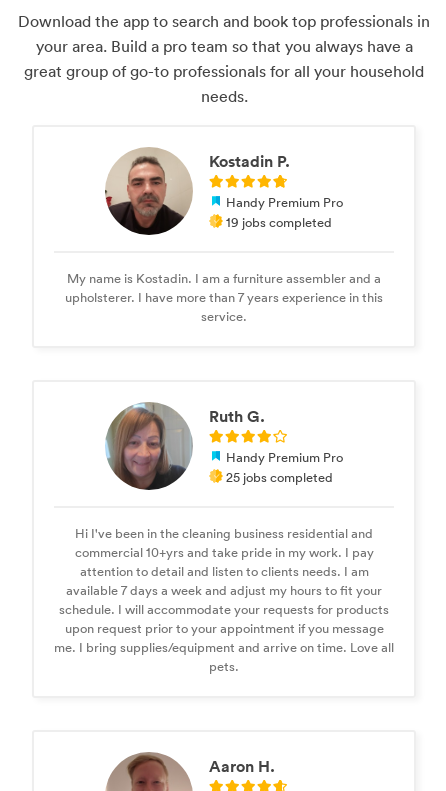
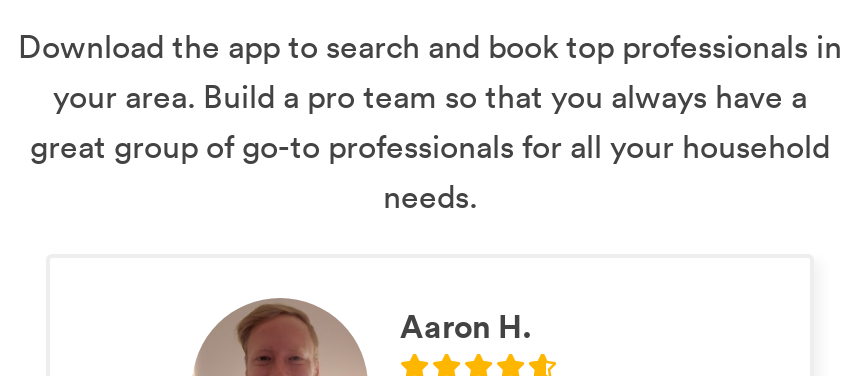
- [image]
- Kostadin P.
- Handy Premium Pro
- 19 jobs completed
- My name is Kostadin. I am a furniture assembler and a
- upholsterer. I have more than 7 years experience in this
- service.

- [image]
- Ruth G.
- Handy Premium Pro
- 25 jobs completed
- Hi I've been in the cleaning business residential and
- commercial 10+yrs and take pride in my work. I pay
- attention to detail and listen to clients needs. I am
- available 7 days a week and adjust my hours to fit your
- schedule. I will accommodate your requests for products
- upon request prior to your appointment if you message
- me. I bring supplies/equipment and arrive on time. Love all
- pets.
